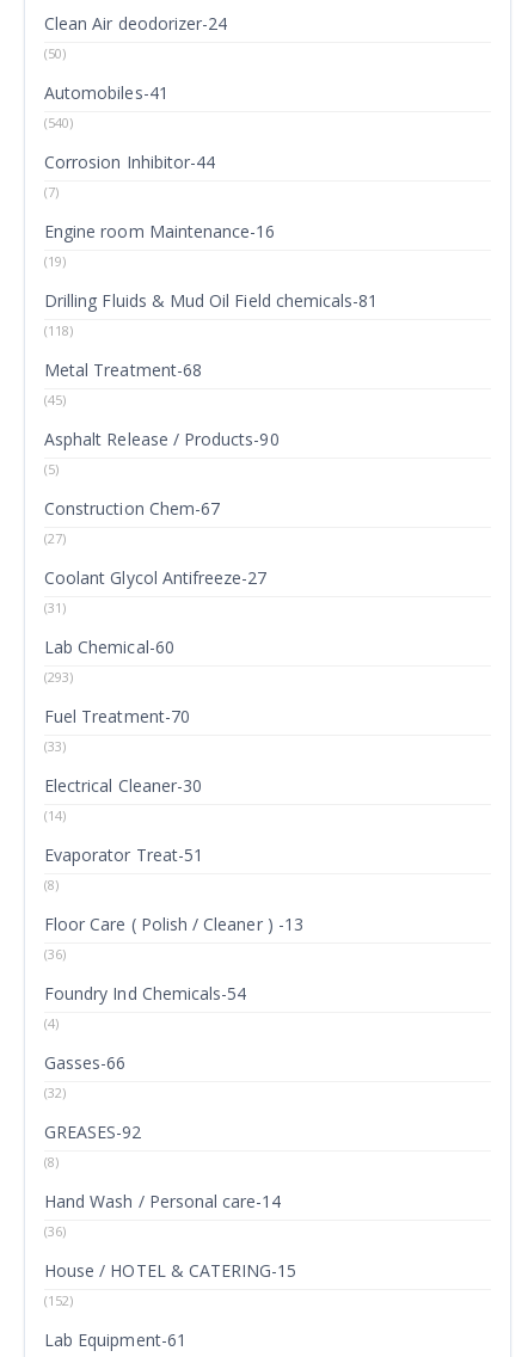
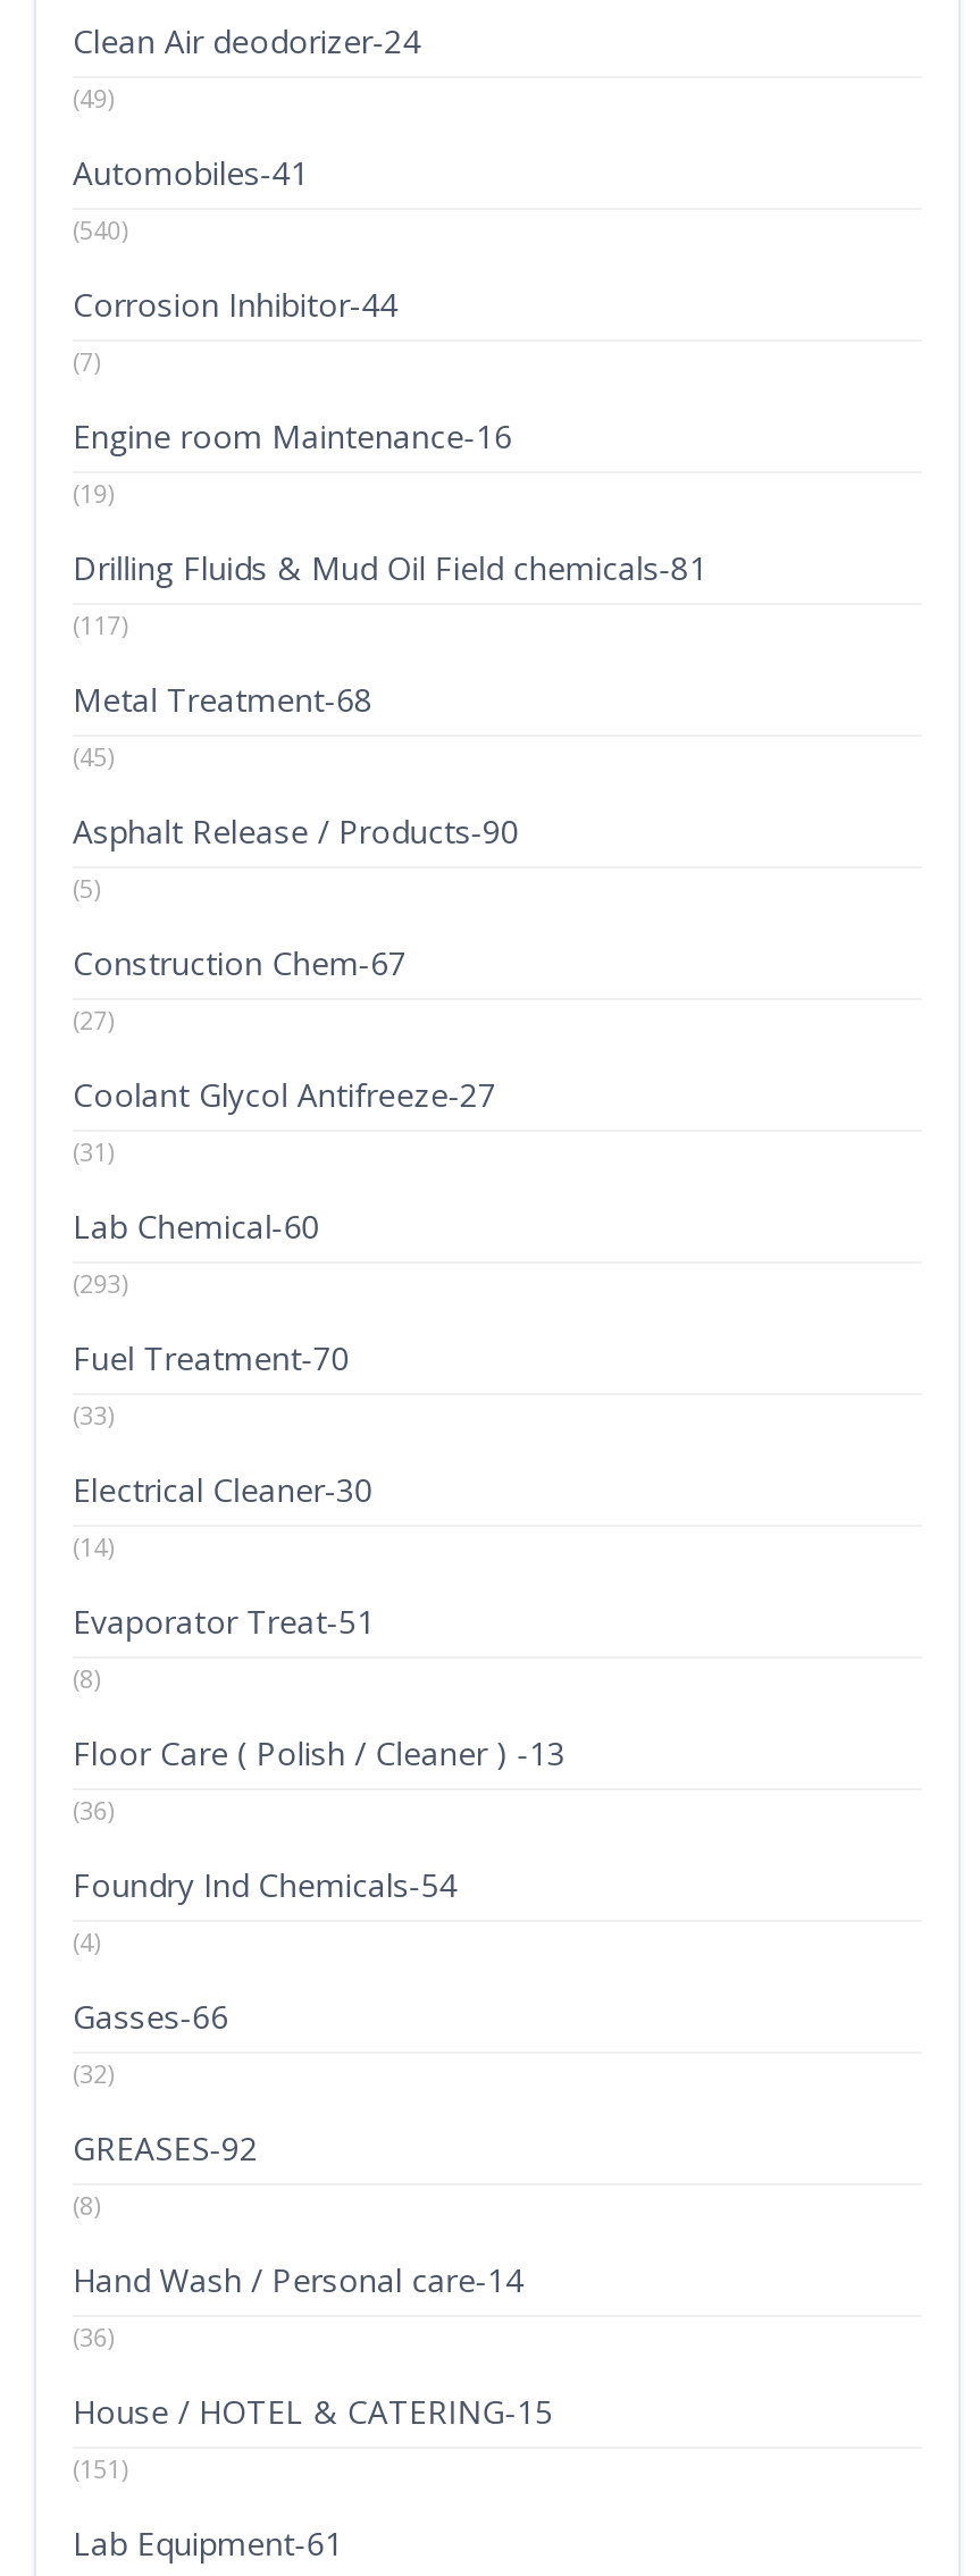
- (50)
+ (49)

- (118)
+ (117)

- (152)
+ (151)
